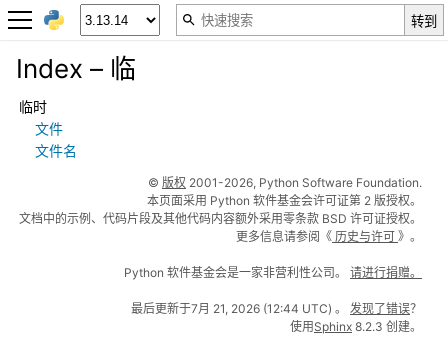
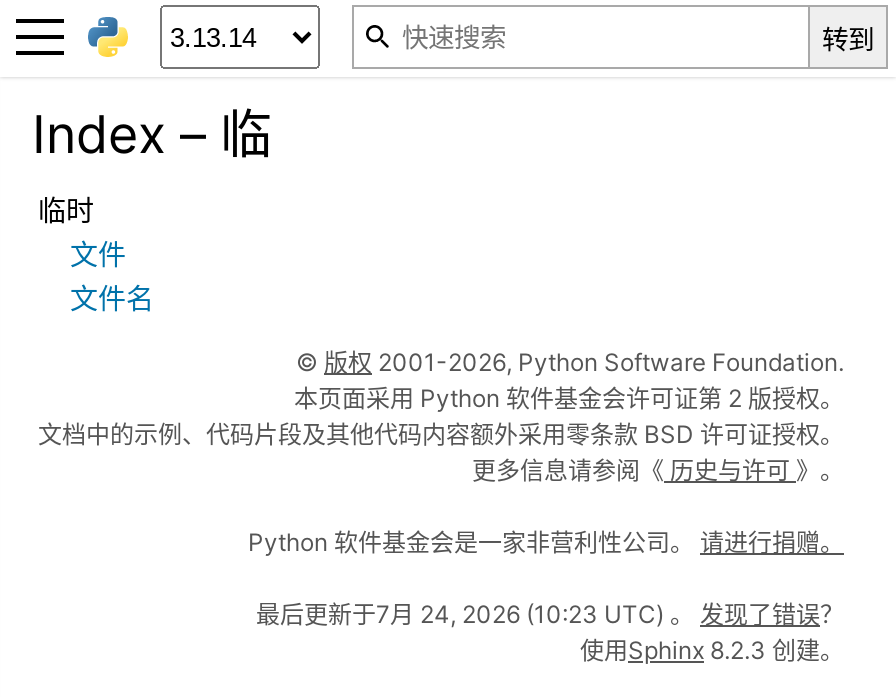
- 最后更新于7月 21, 2026 (12:44 UTC) 。发现了错误？
+ 最后更新于7月 24, 2026 (10:23 UTC) 。发现了错误？
